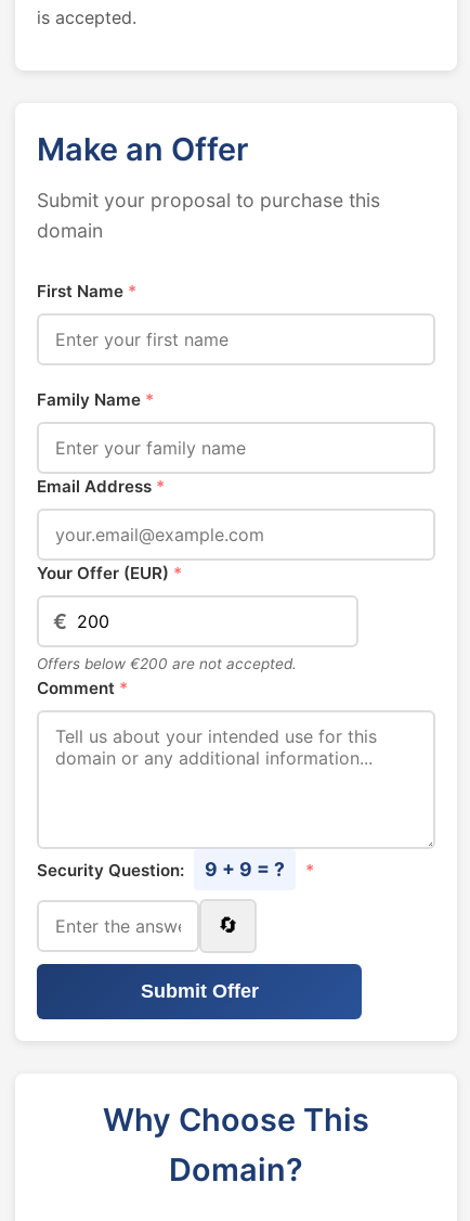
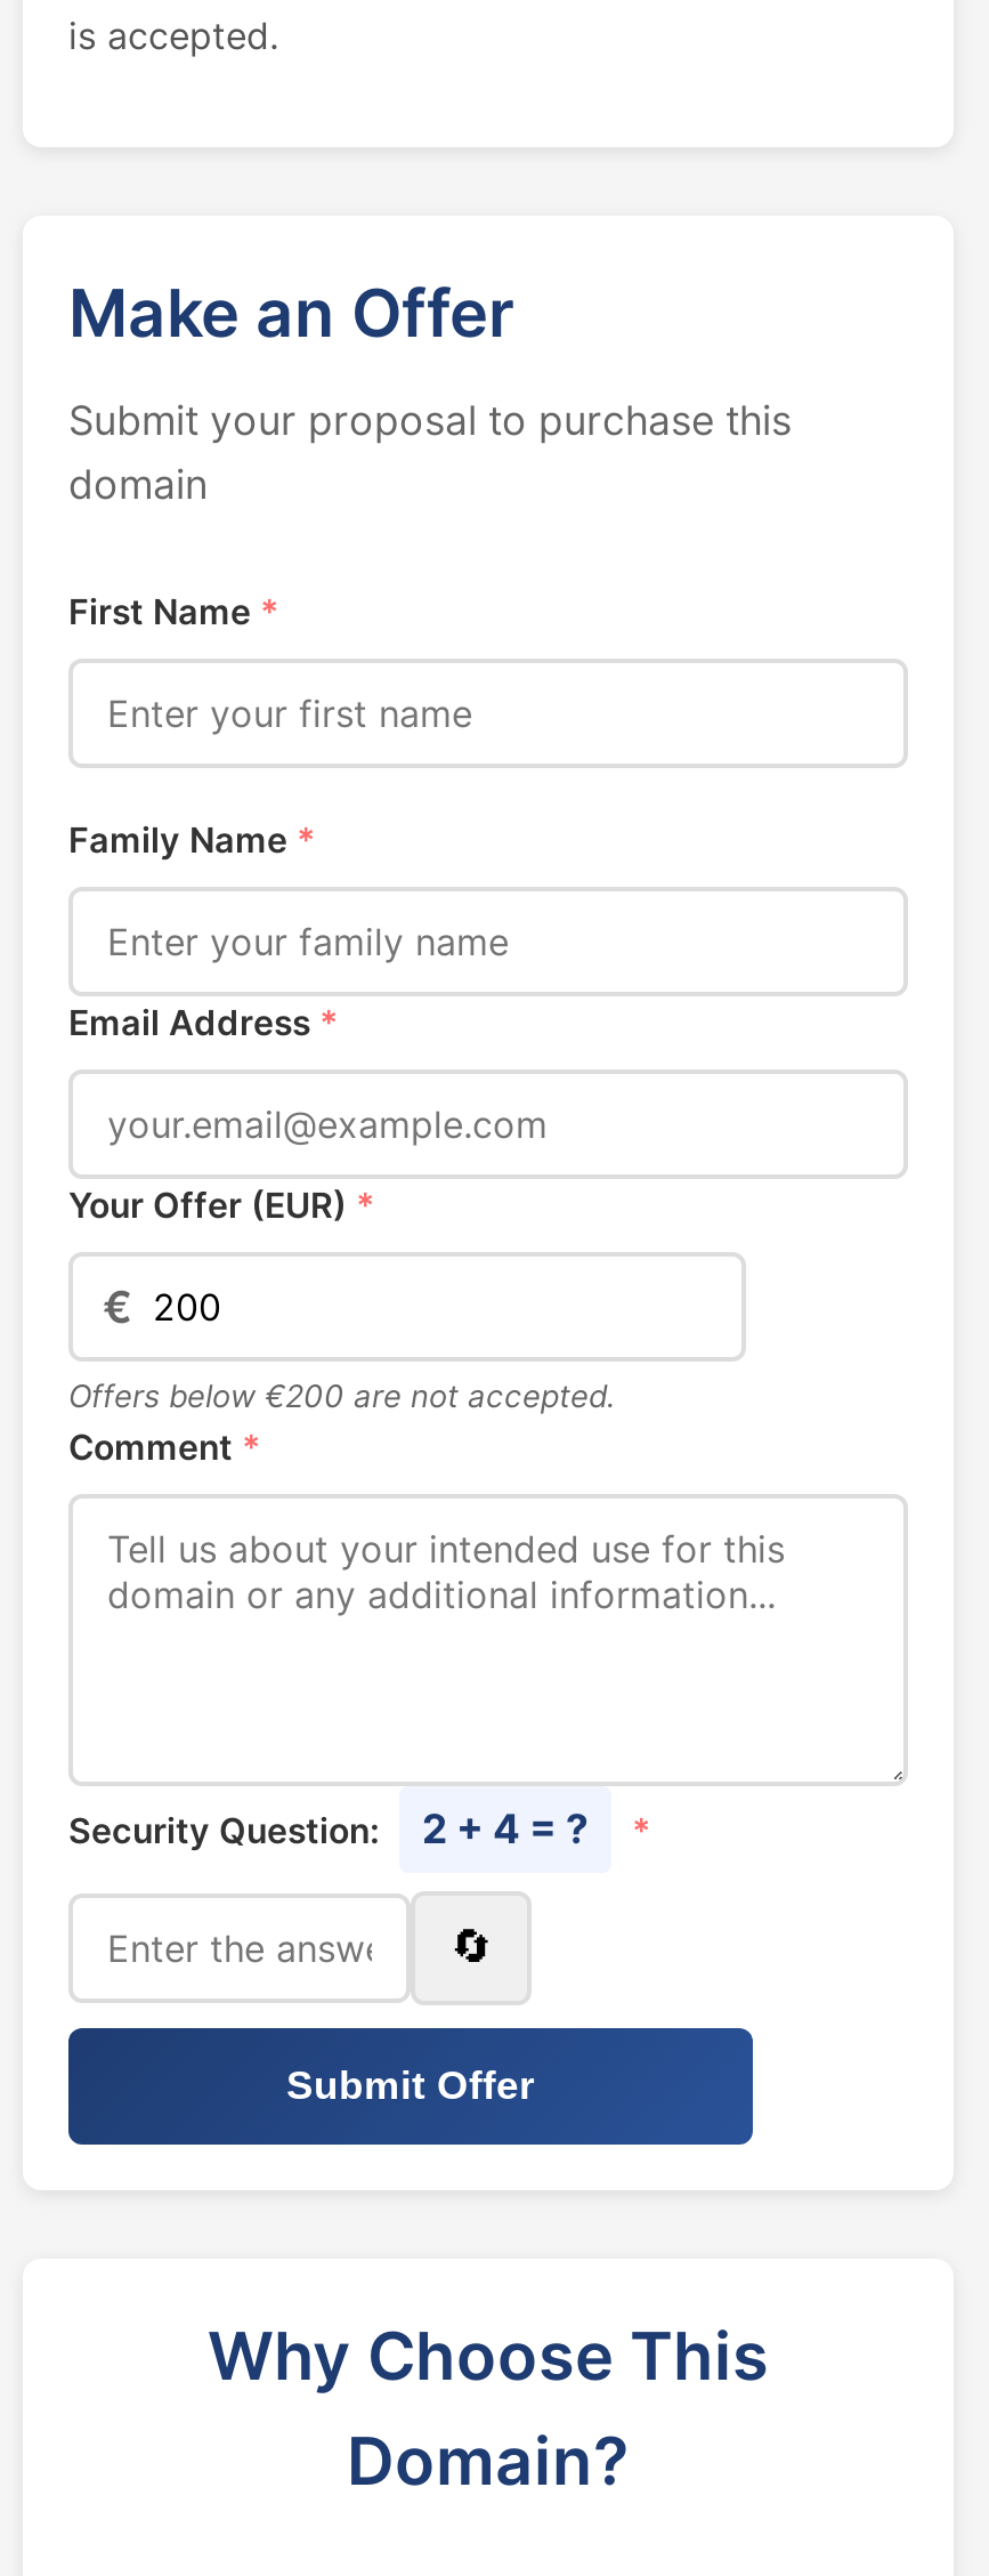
- 9 + 9 = ?
+ 2 + 4 = ?
